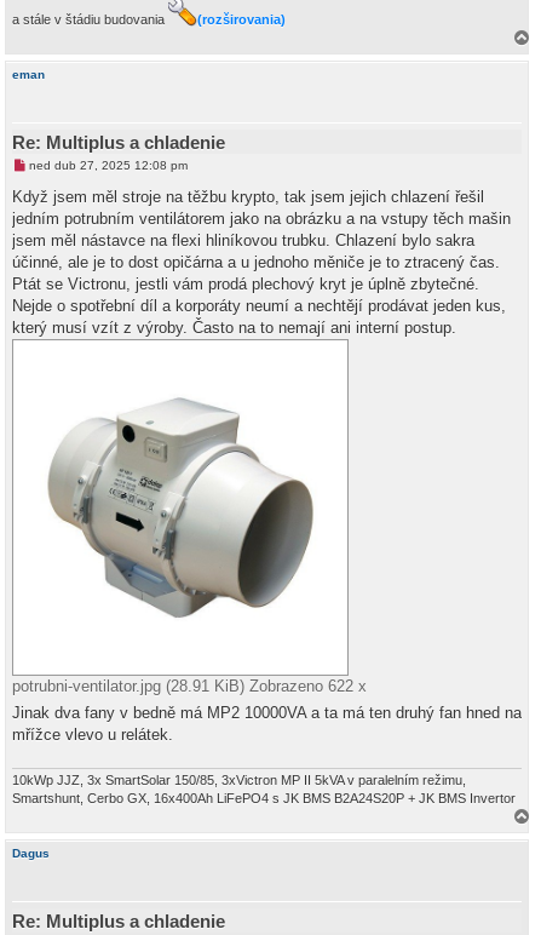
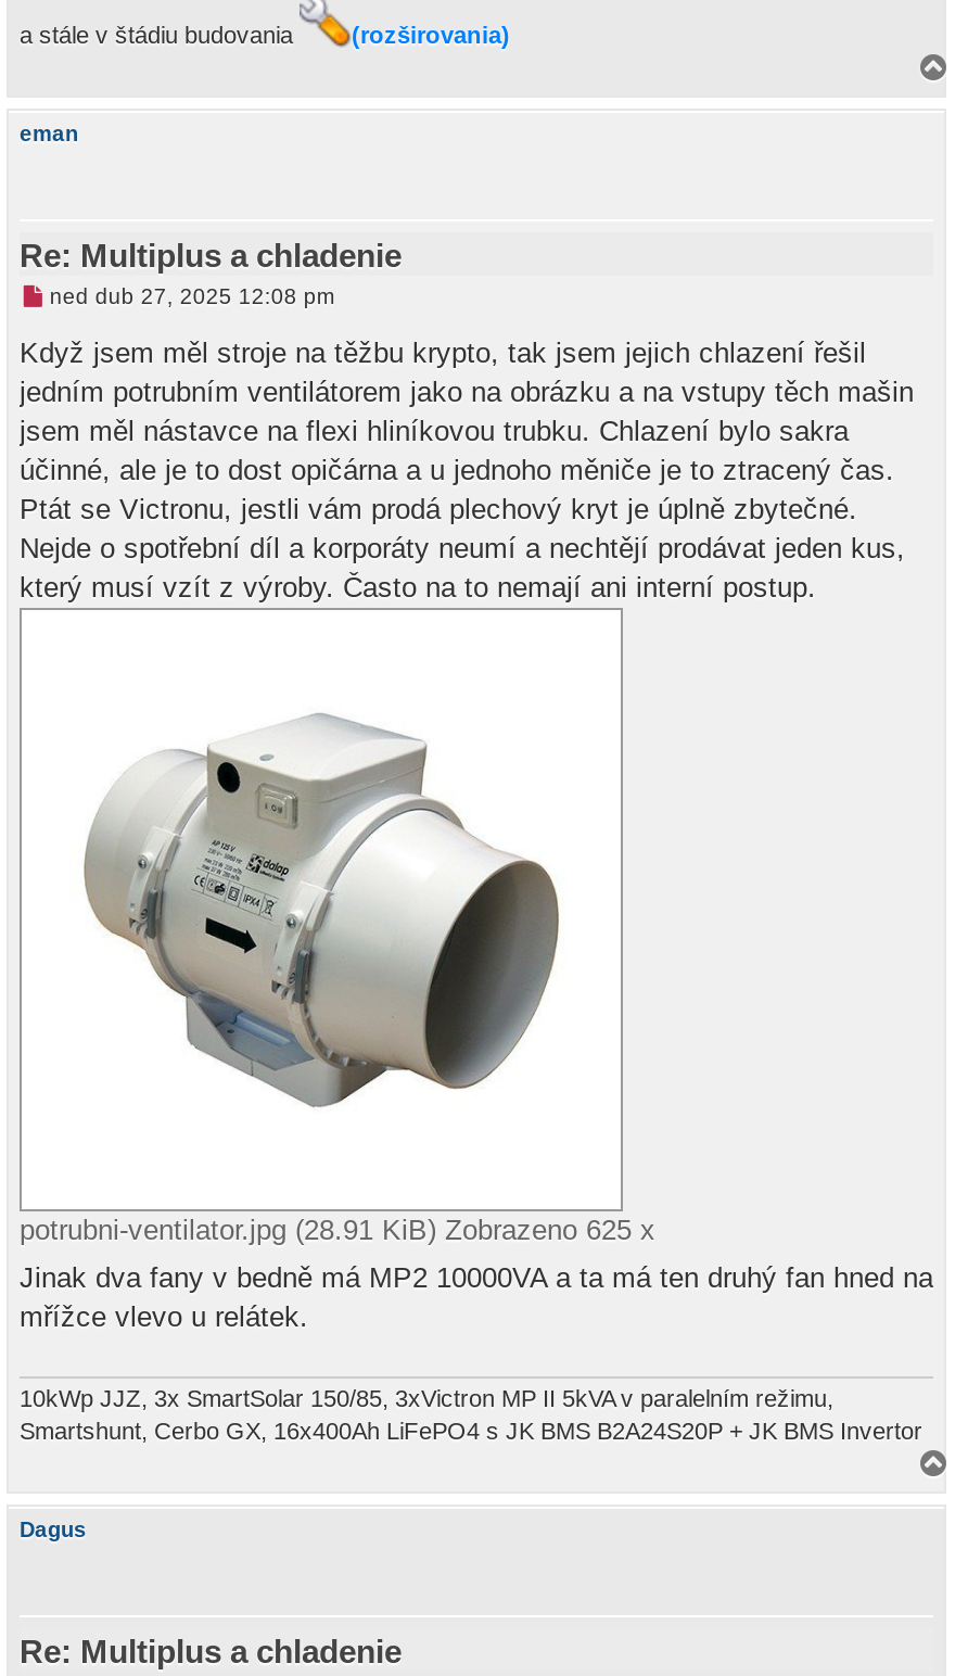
- potrubni-ventilator.jpg (28.91 KiB) Zobrazeno 622 x
+ potrubni-ventilator.jpg (28.91 KiB) Zobrazeno 625 x
